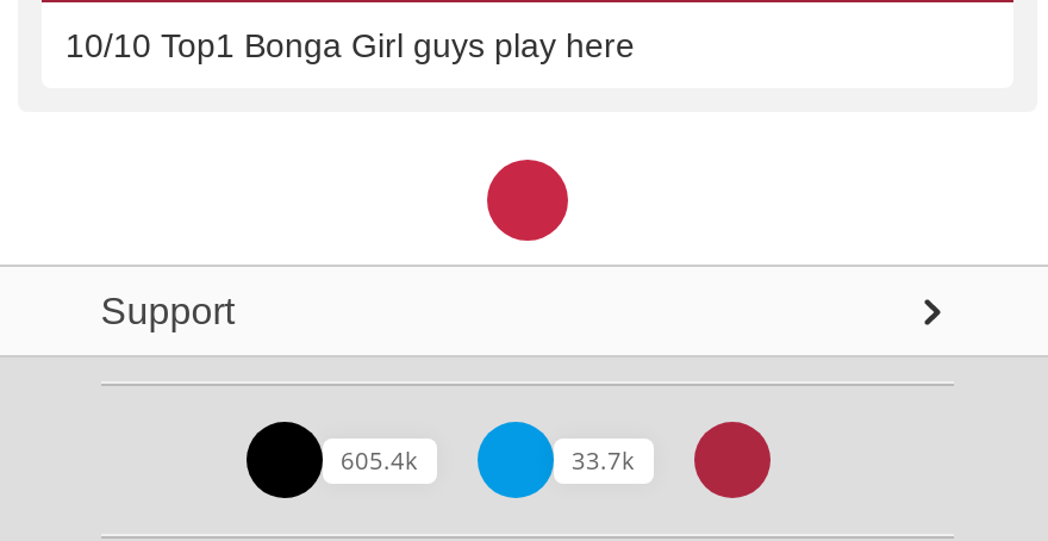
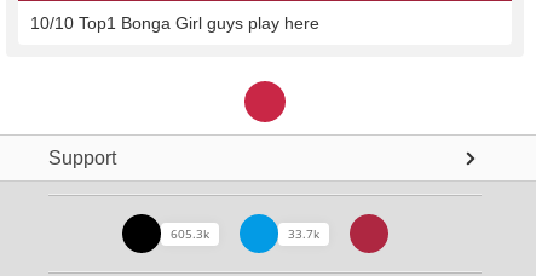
- 605.4k
+ 605.3k
